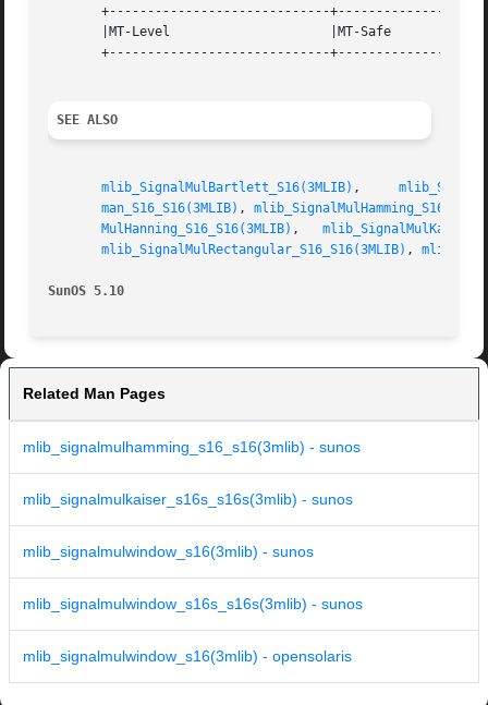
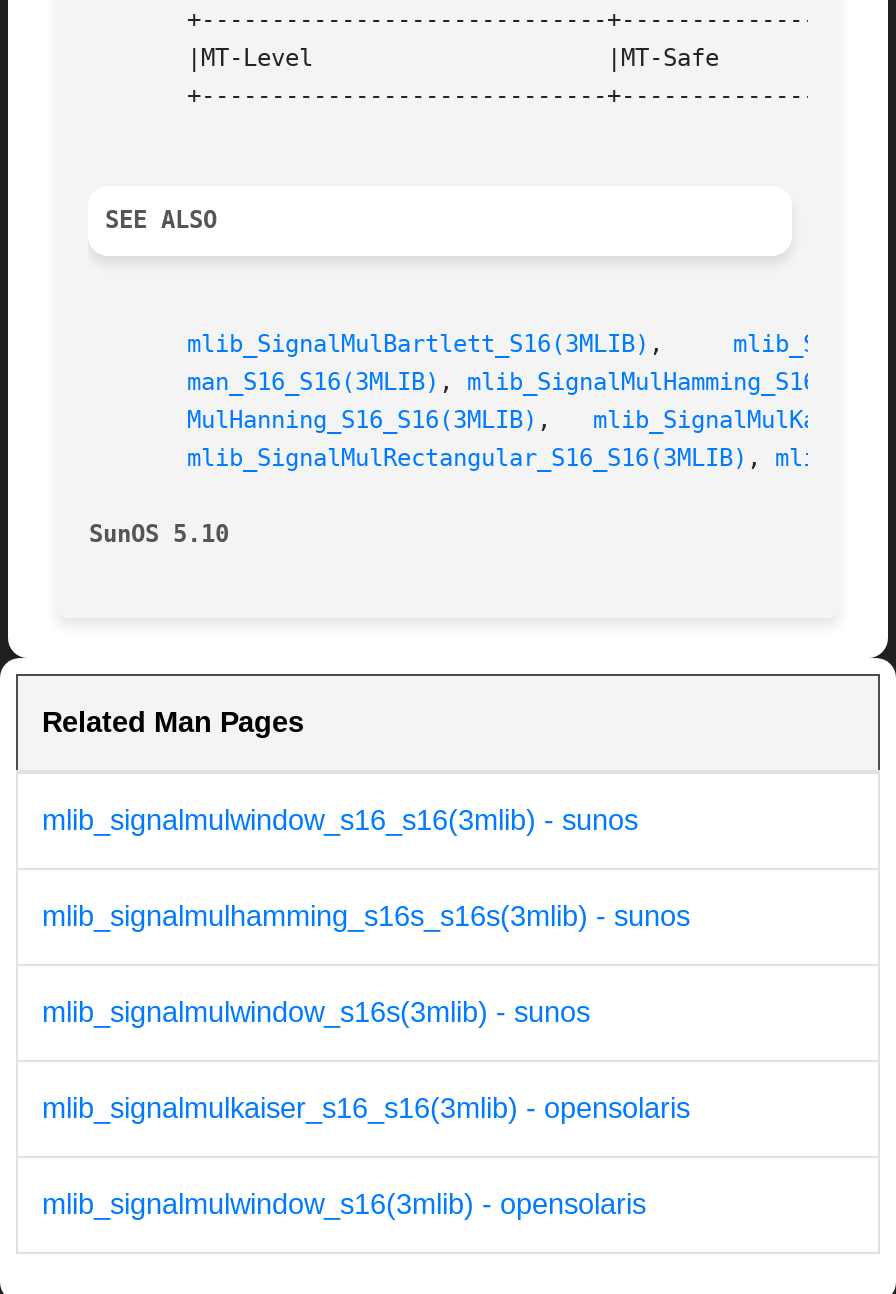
- mlib_signalmulhamming_s16_s16(3mlib) - sunos
+ mlib_signalmulwindow_s16_s16(3mlib) - sunos

- mlib_signalmulkaiser_s16s_s16s(3mlib) - sunos
+ mlib_signalmulhamming_s16s_s16s(3mlib) - sunos

- mlib_signalmulwindow_s16(3mlib) - sunos
+ mlib_signalmulwindow_s16s(3mlib) - sunos

- mlib_signalmulwindow_s16s_s16s(3mlib) - sunos
+ mlib_signalmulkaiser_s16_s16(3mlib) - opensolaris
